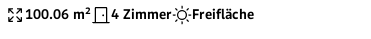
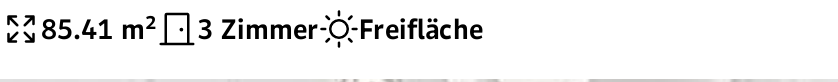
- 100.06 m²
- 4 Zimmer
+ 85.41 m²
+ 3 Zimmer
